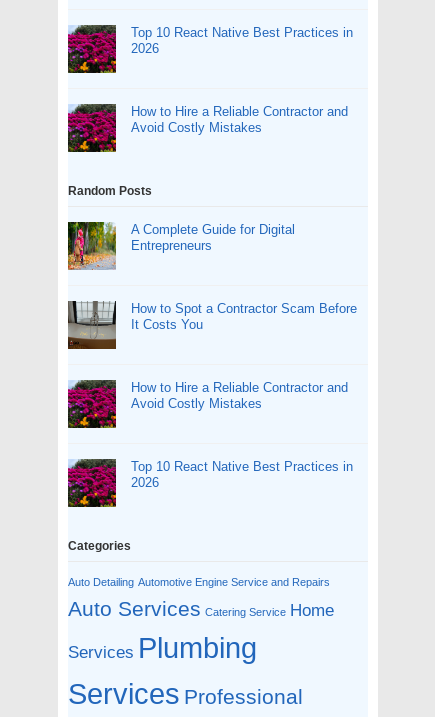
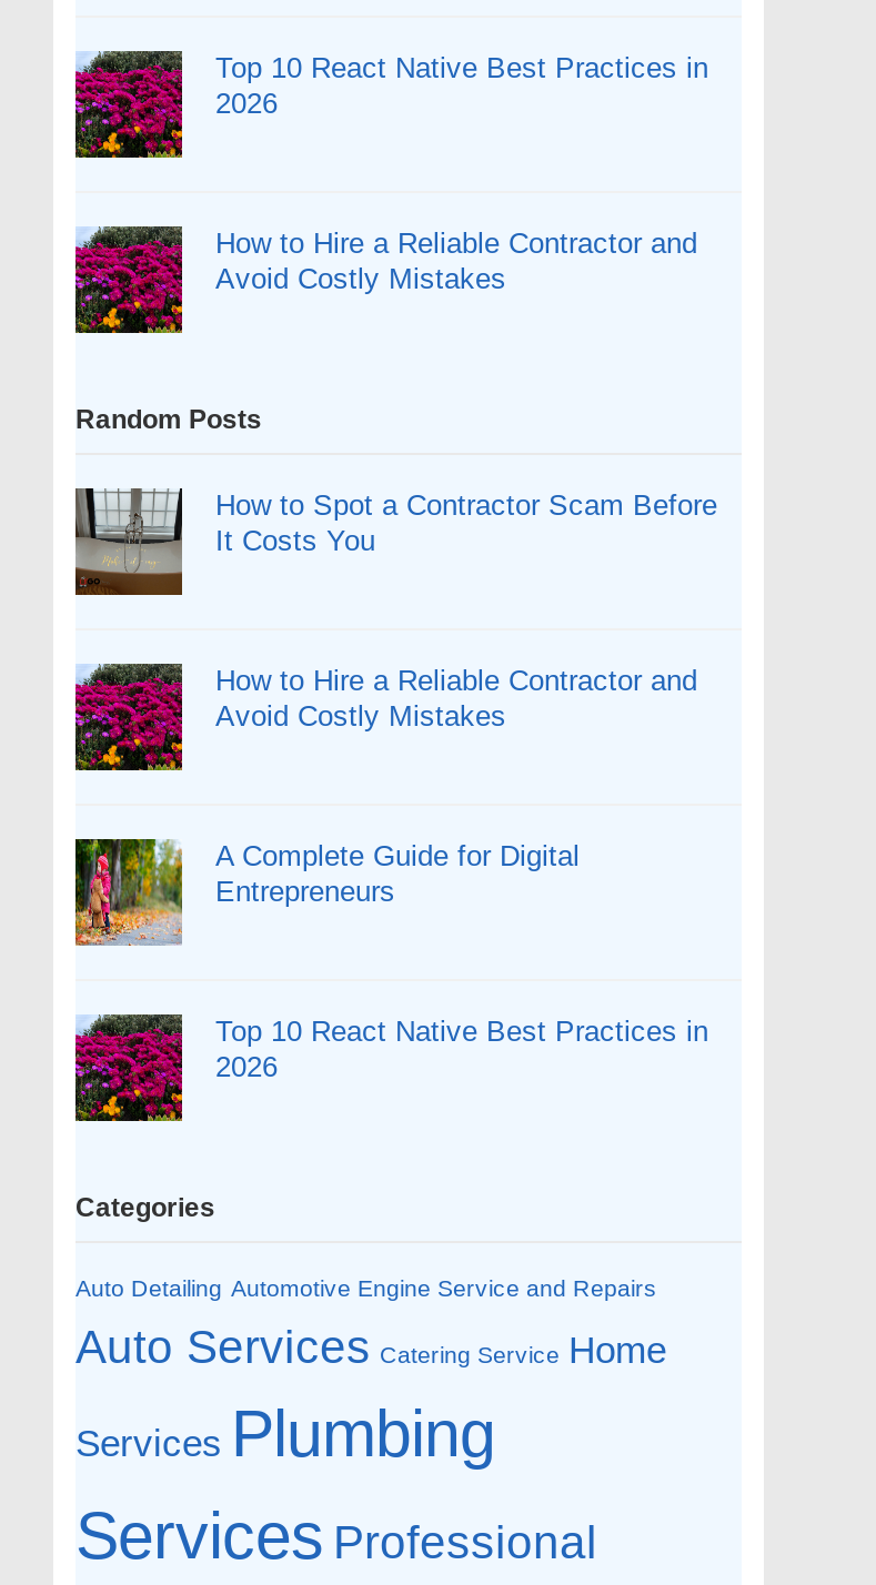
moved down: [image] | A Complete Guide for Digital | Entrepreneurs

moved up: [image] | How to Spot a Contractor Scam Before | It Costs You | How to Hire a Reliable Contractor and | Avoid Costly Mistakes
